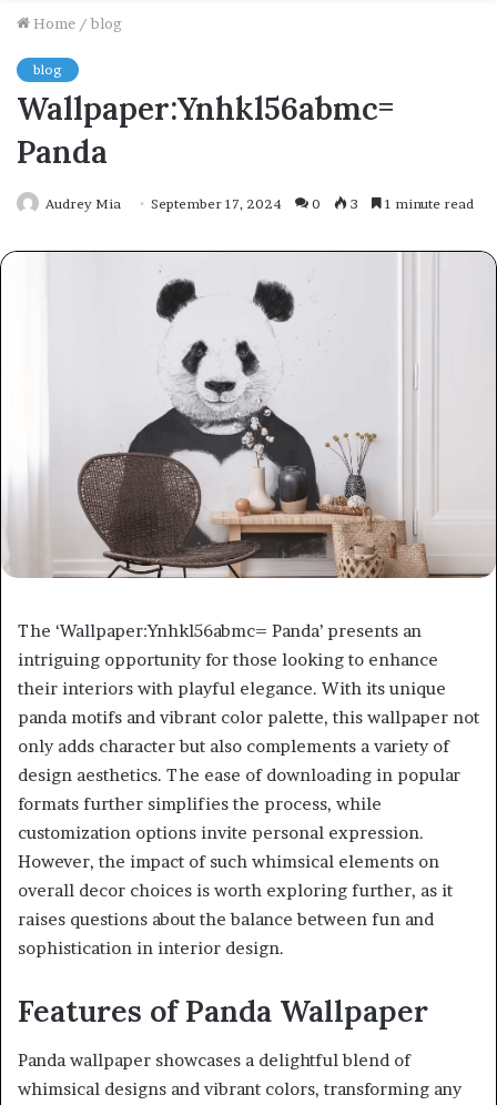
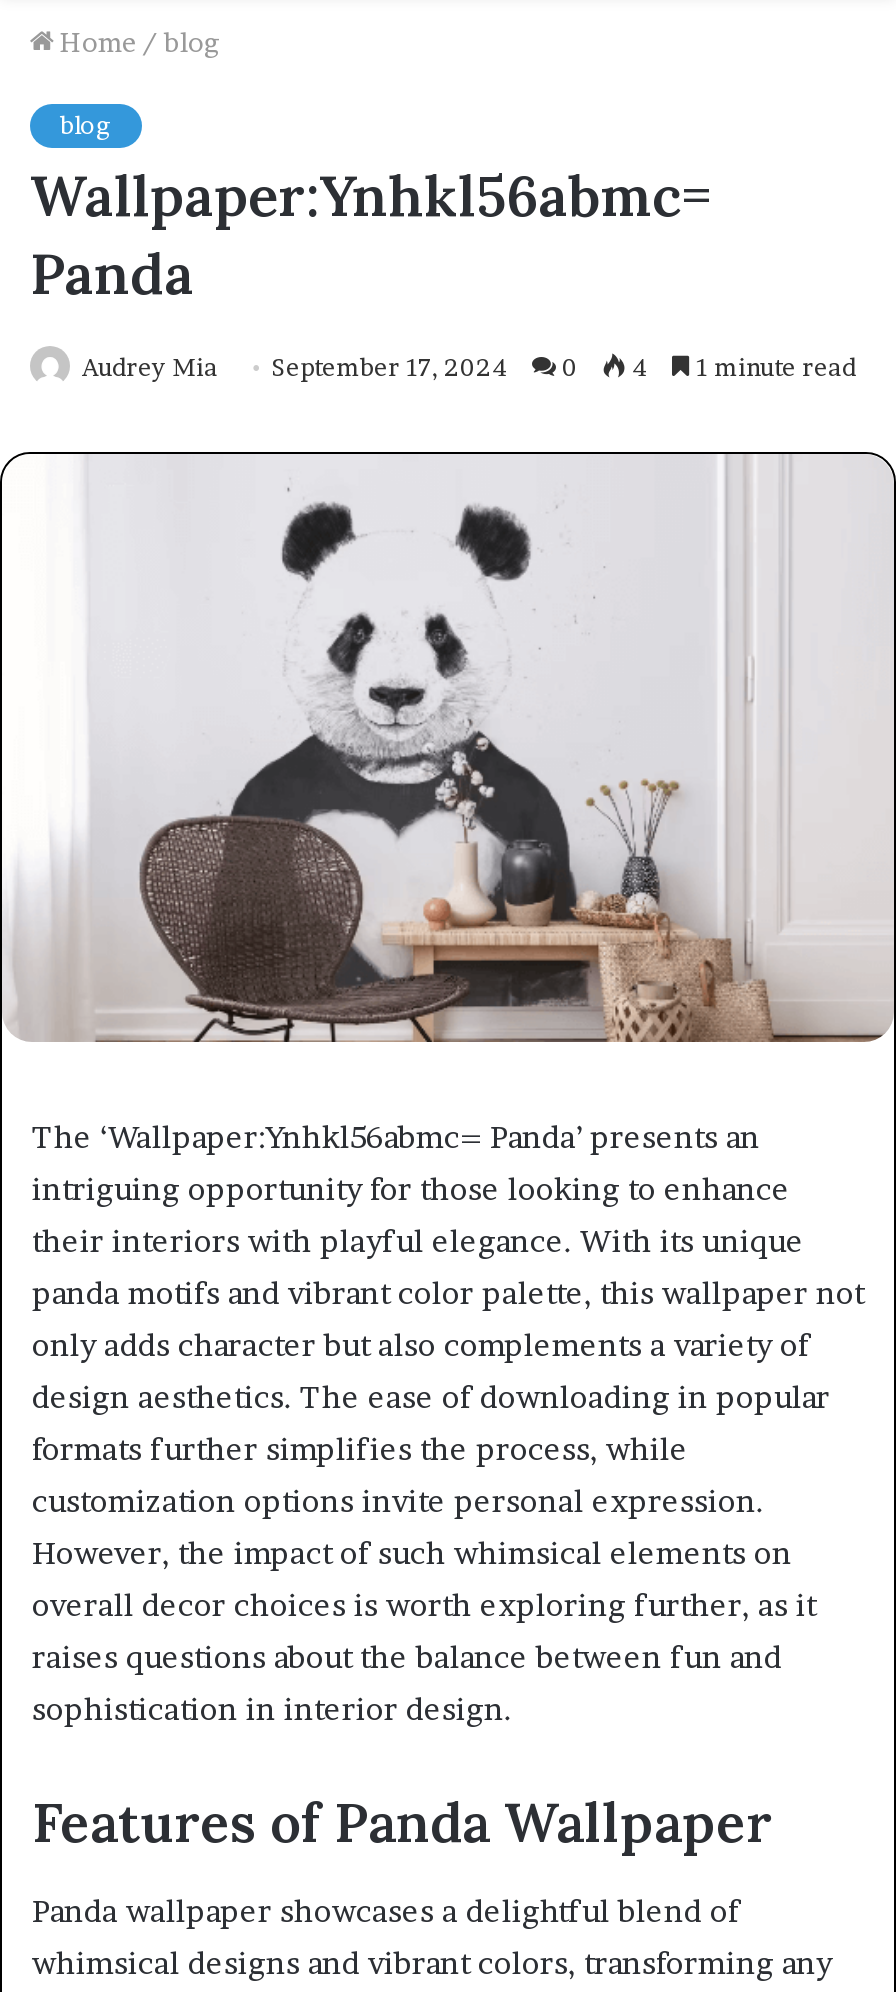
- Audrey Mia September 17, 2024 0 3 1 minute read
+ Audrey Mia September 17, 2024 0 4 1 minute read
